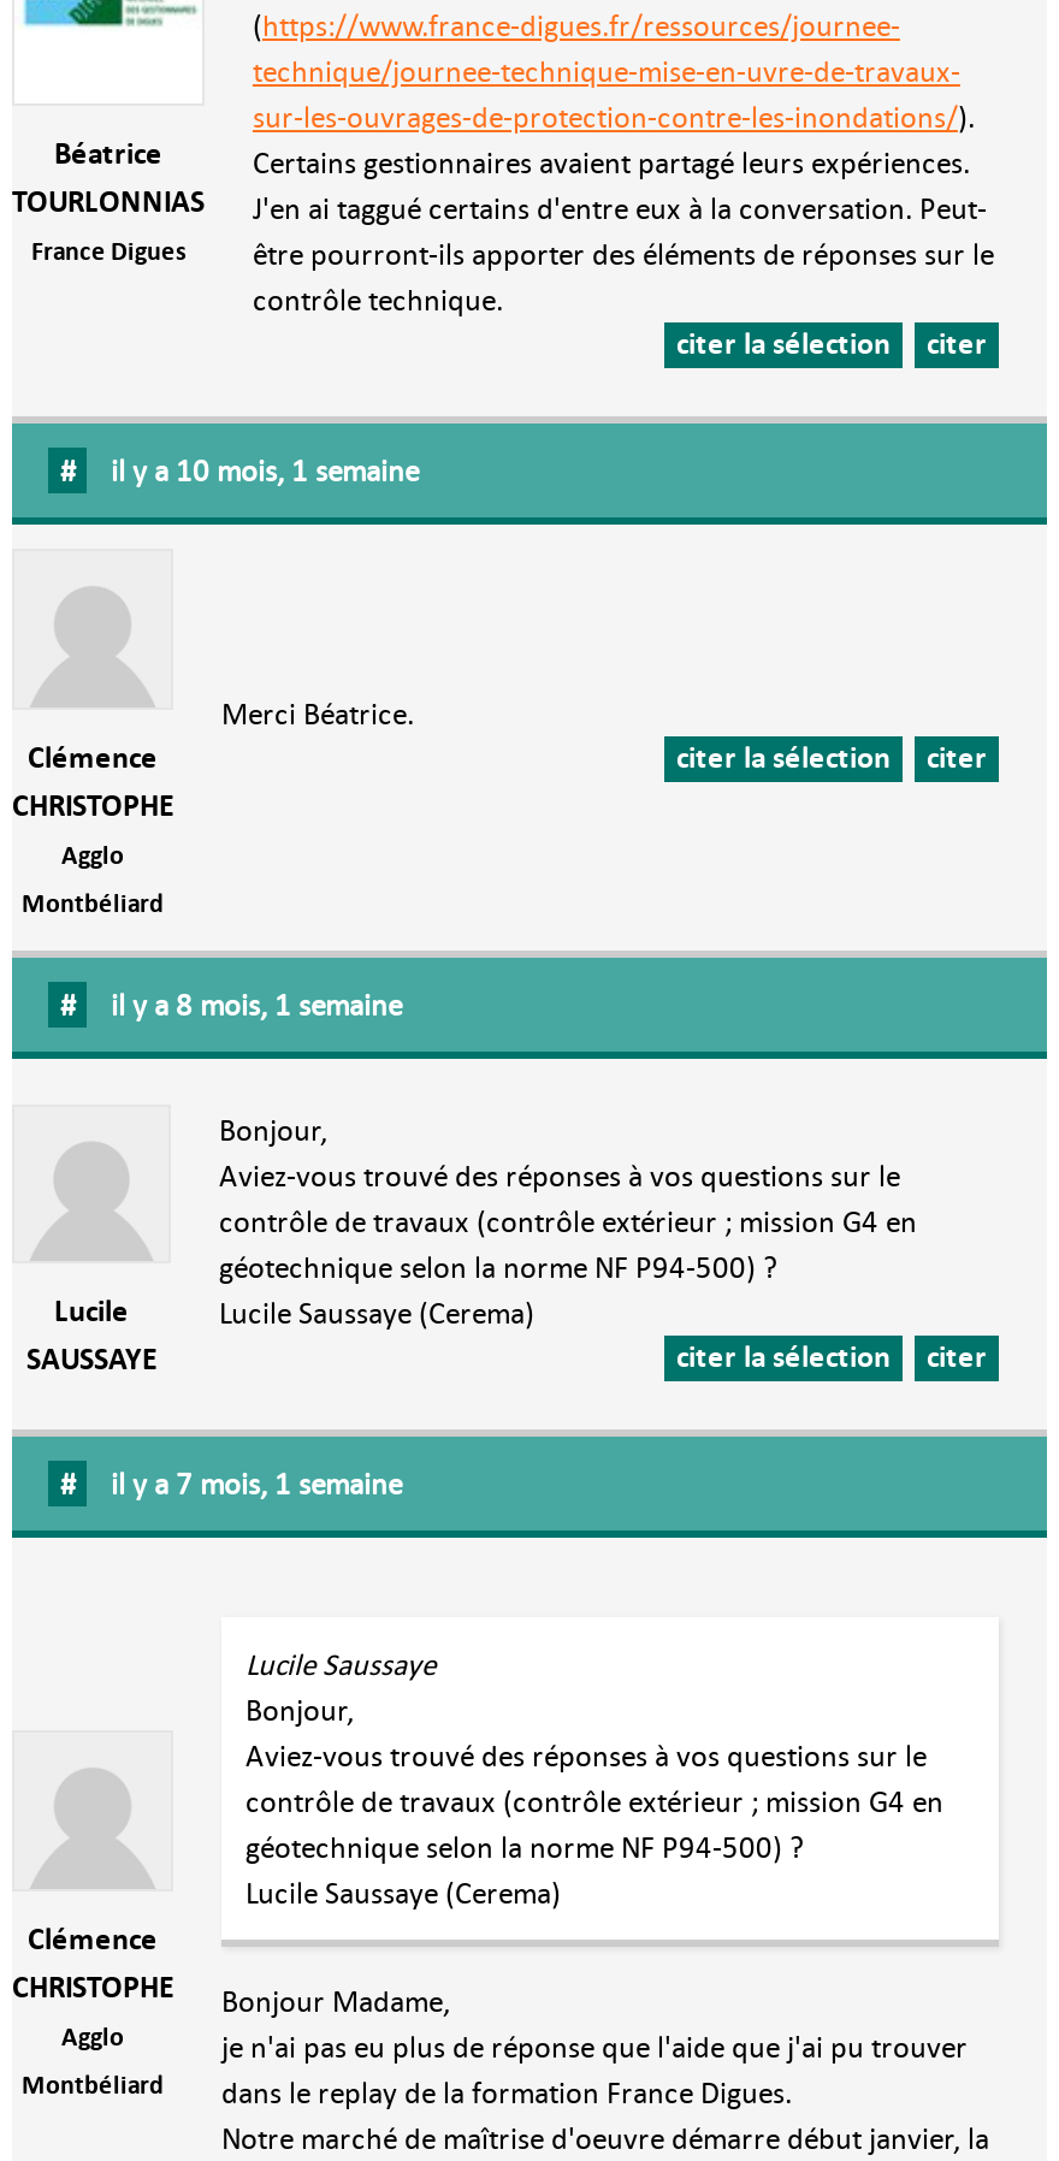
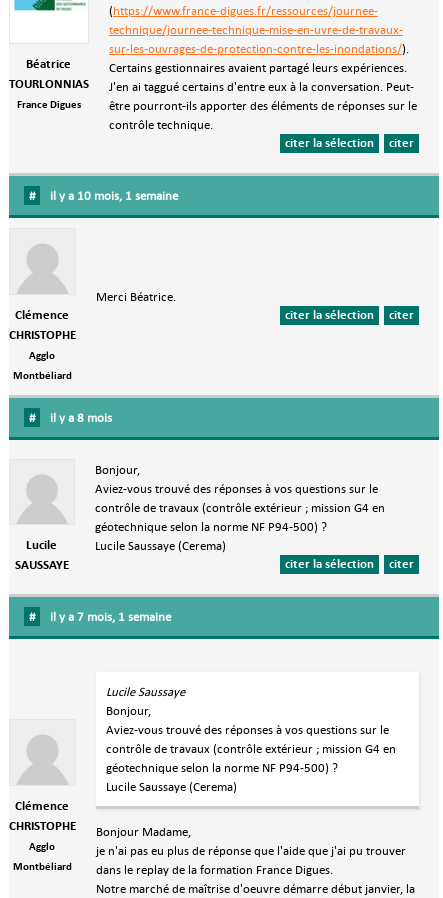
- il y a 8 mois, 1 semaine
+ il y a 8 mois
